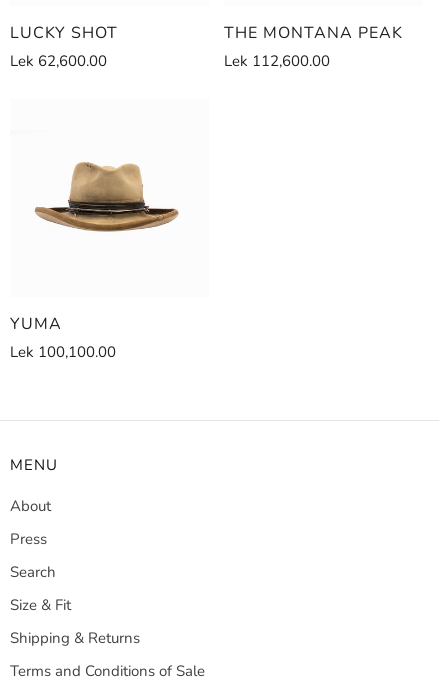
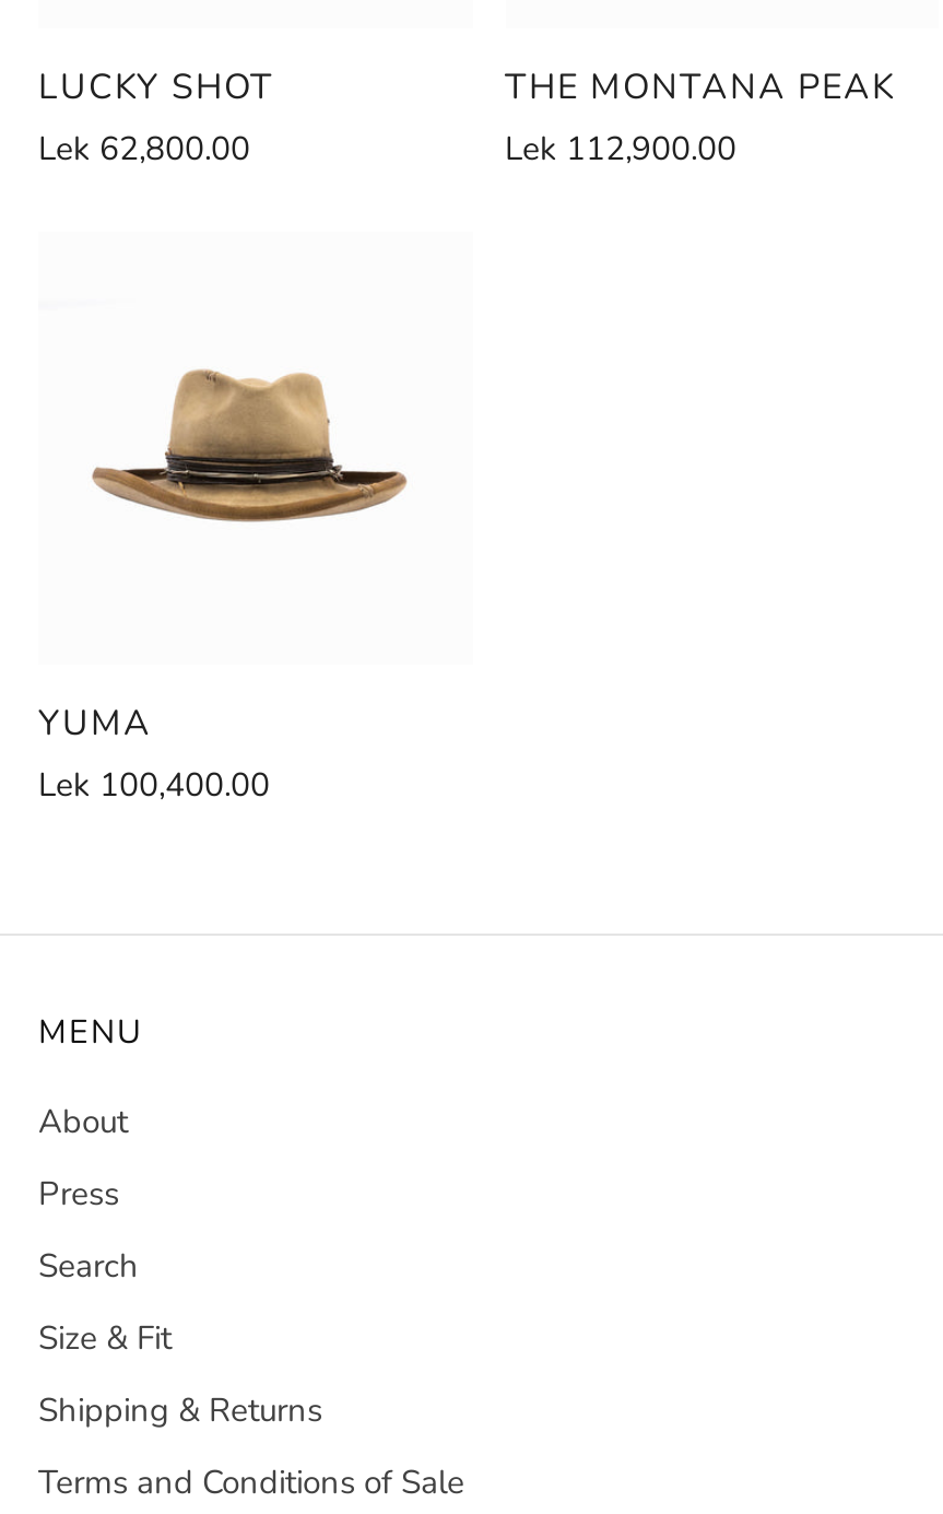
- Lek 62,600.00
+ Lek 62,800.00

- Lek 112,600.00
+ Lek 112,900.00

- Lek 100,100.00
+ Lek 100,400.00
